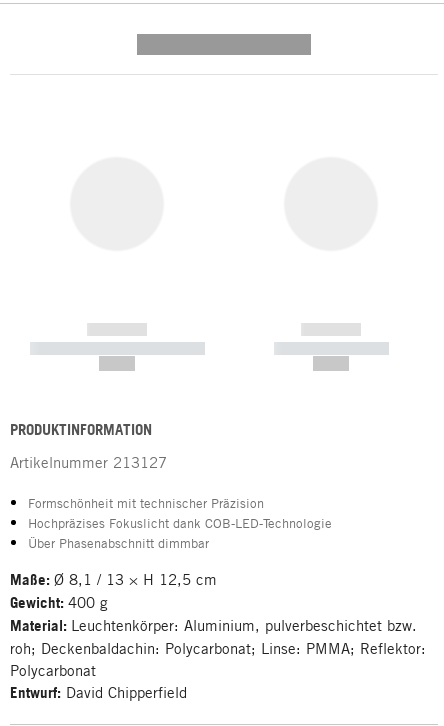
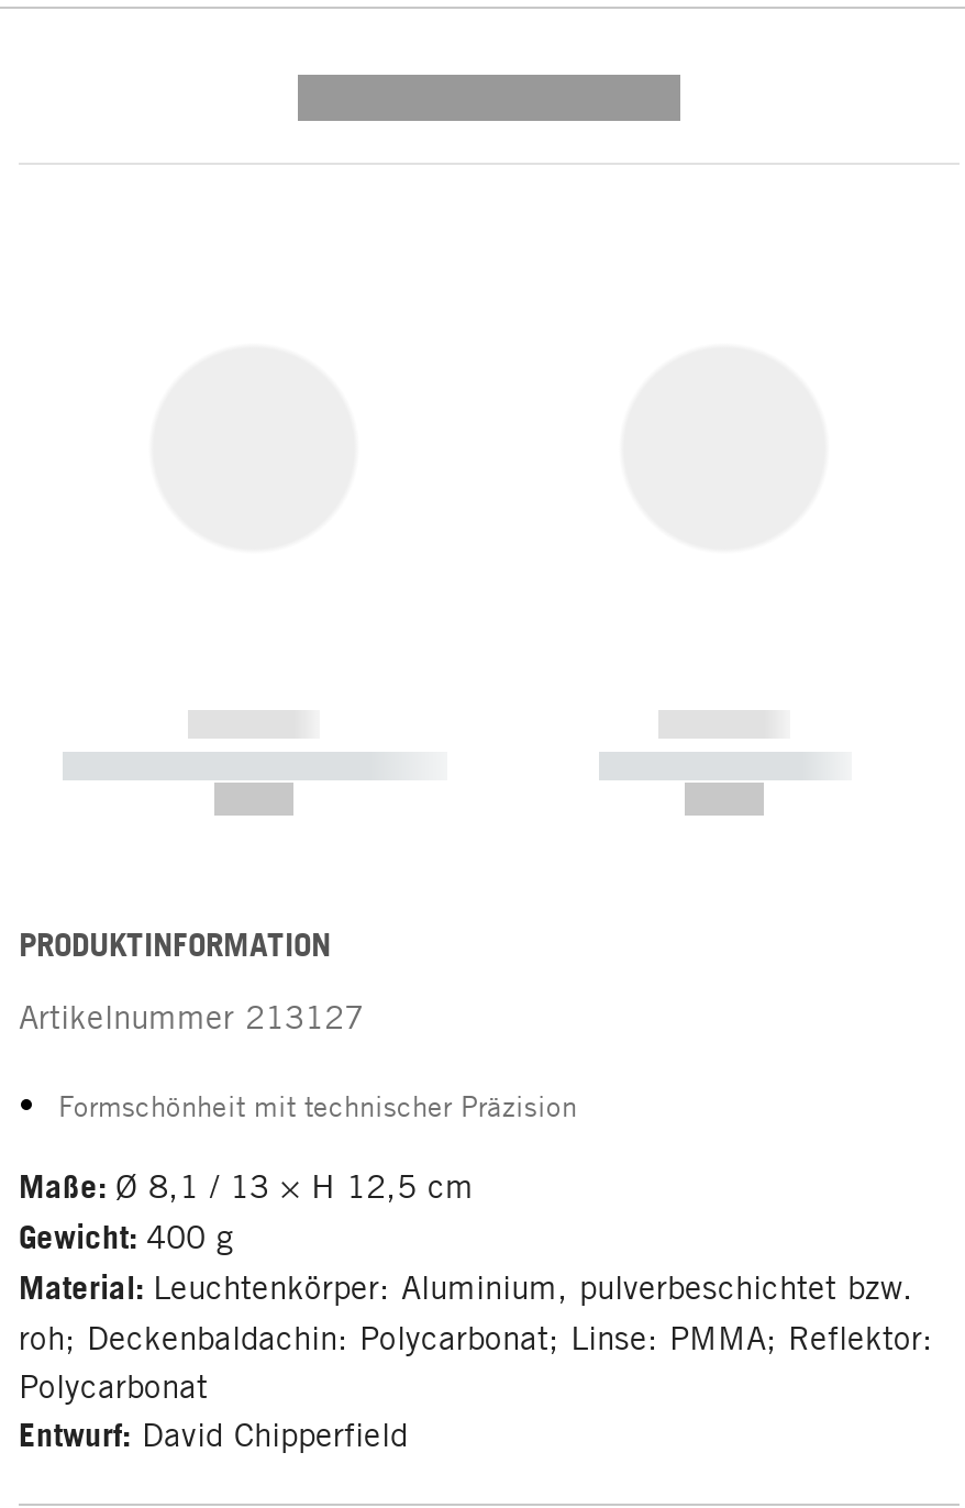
- Hochpräzises Fokuslicht dank COB-LED-Technologie
- Über Phasenabschnitt dimmbar
